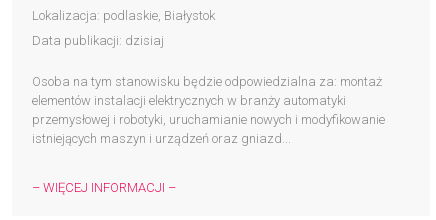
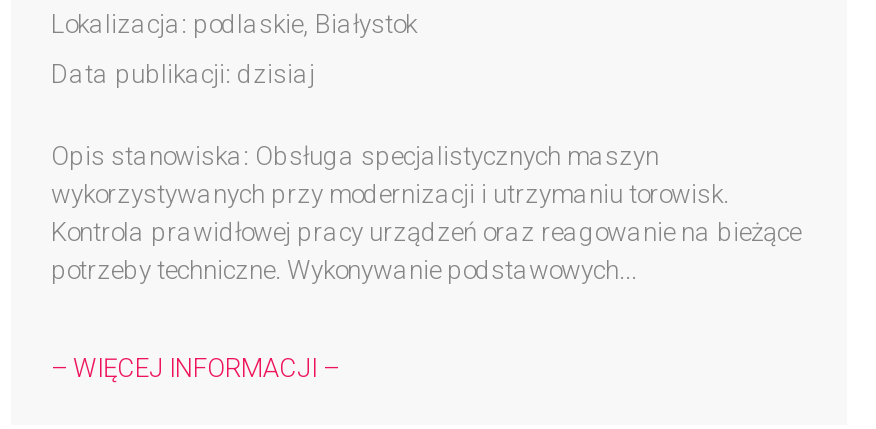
- Osoba na tym stanowisku będzie odpowiedzialna za: montaż
- elementów instalacji elektrycznych w branży automatyki
- przemysłowej i robotyki, uruchamianie nowych i modyfikowanie
- istniejących maszyn i urządzeń oraz gniazd...
+ Opis stanowiska: Obsługa specjalistycznych maszyn
+ wykorzystywanych przy modernizacji i utrzymaniu torowisk.
+ Kontrola prawidłowej pracy urządzeń oraz reagowanie na bieżące
+ potrzeby techniczne. Wykonywanie podstawowych...
